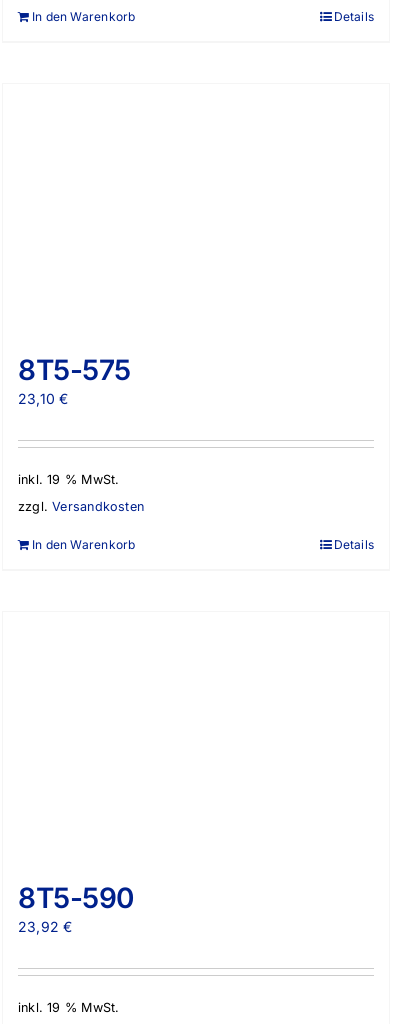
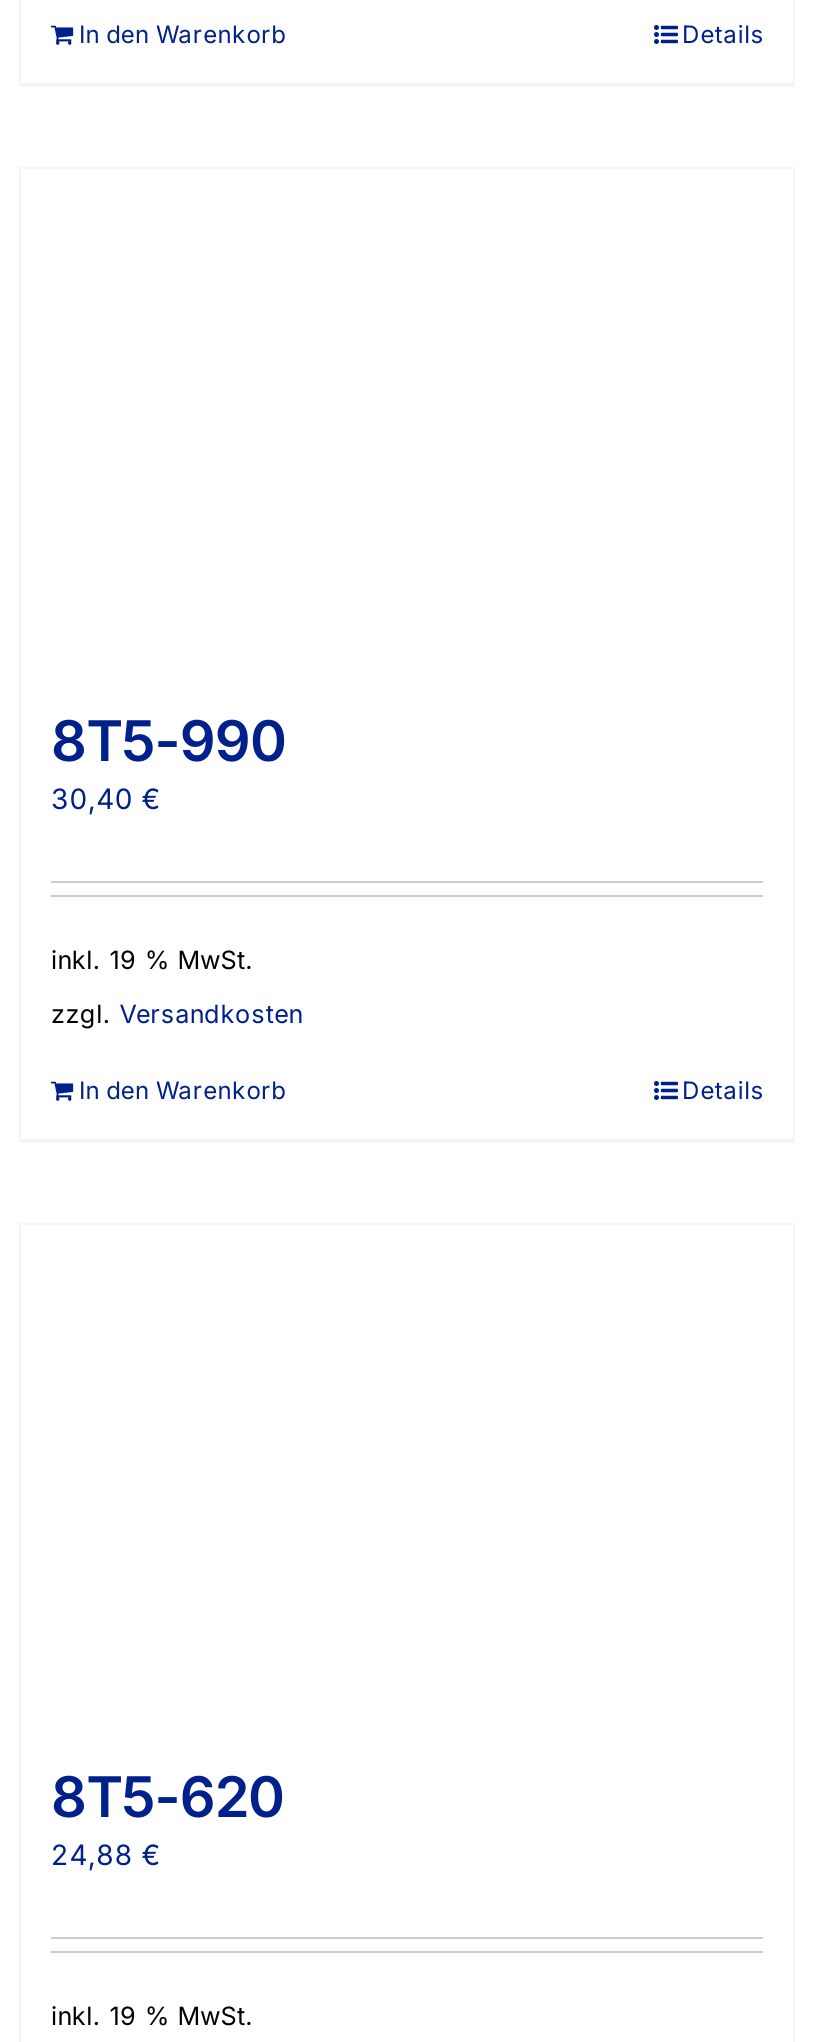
- 8T5-575
- 23,10 €
+ 8T5-990
+ 30,40 €

- 8T5-590
- 23,92 €
+ 8T5-620
+ 24,88 €
